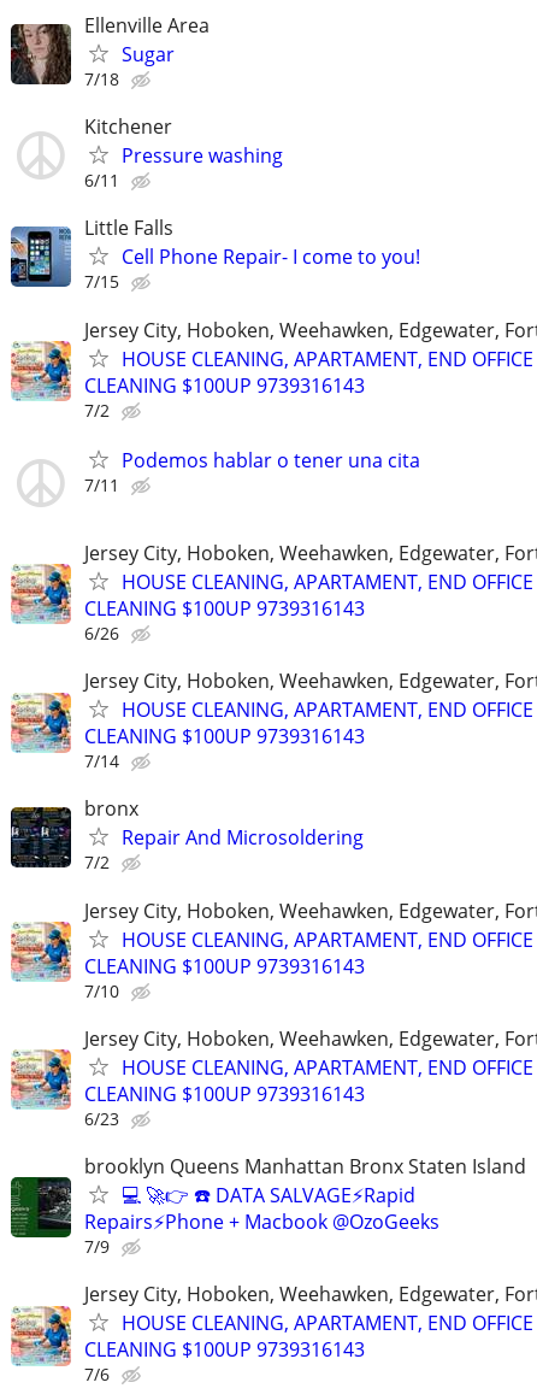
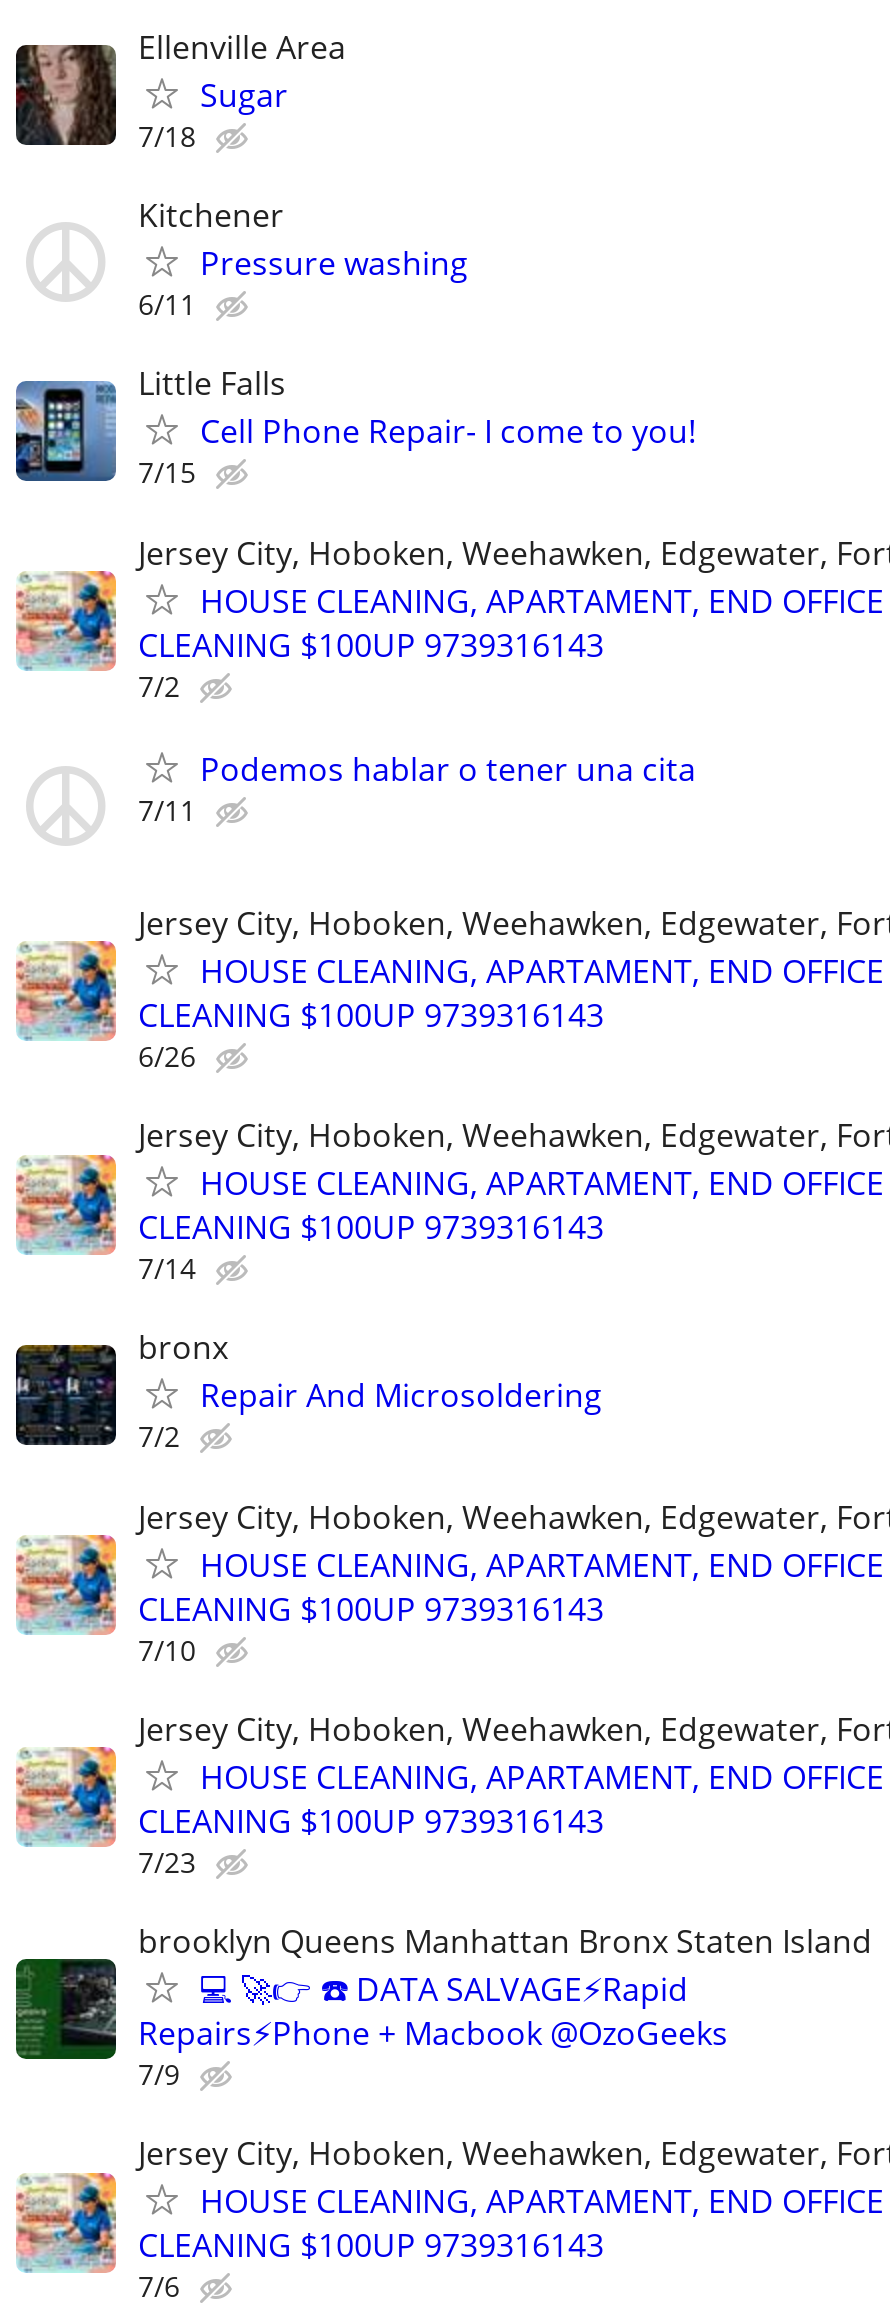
- 6/23
+ 7/23
